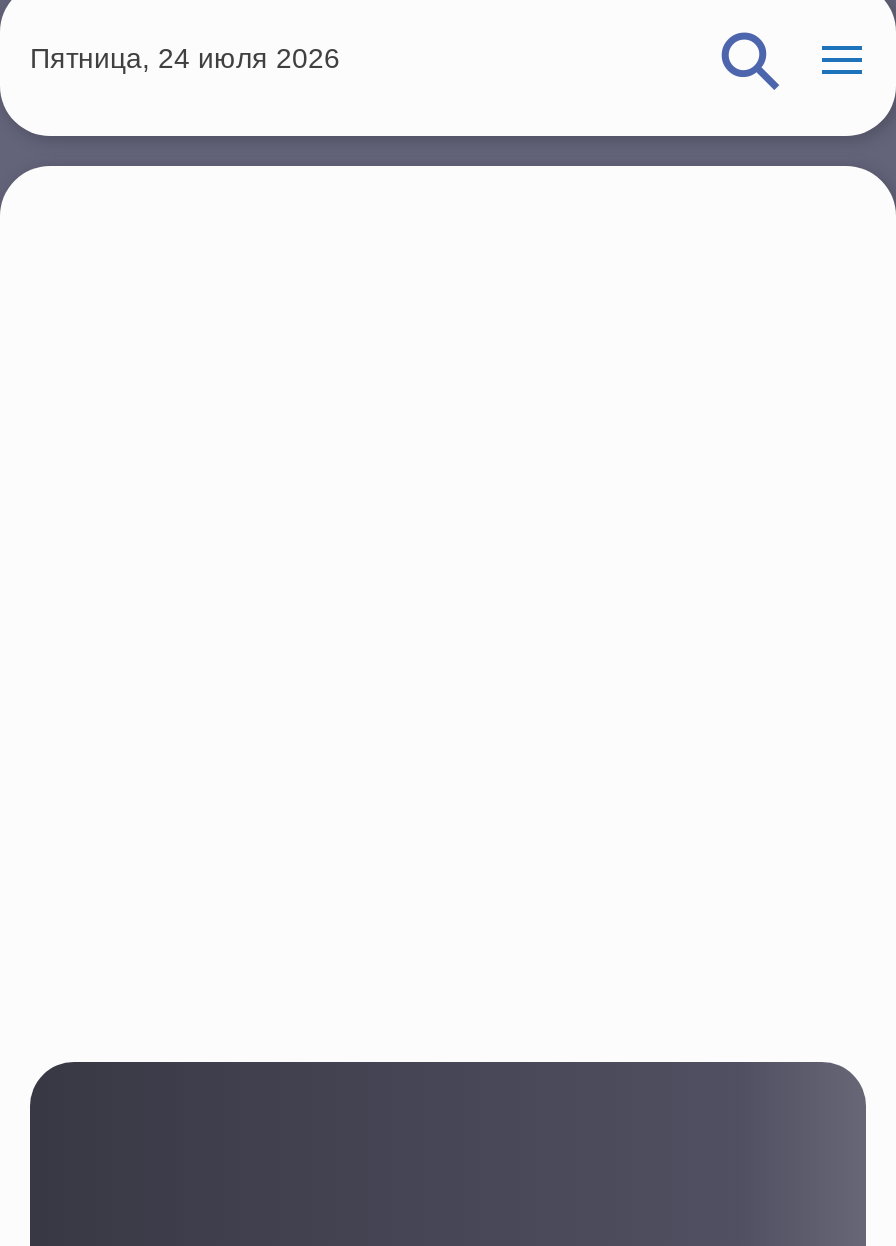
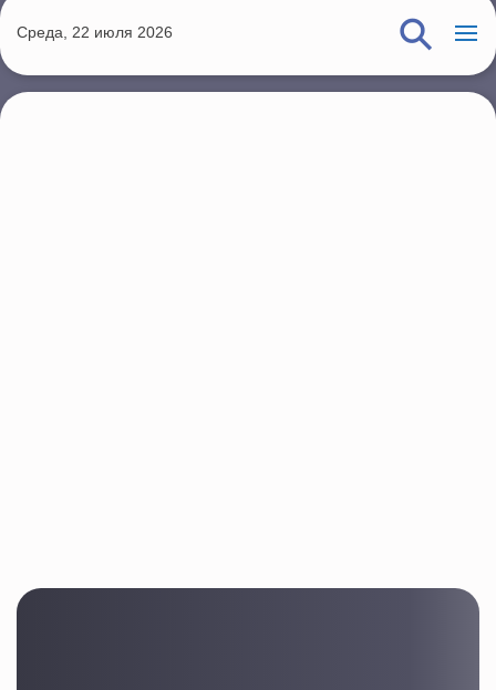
- Пятница, 24 июля 2026
+ Среда, 22 июля 2026
